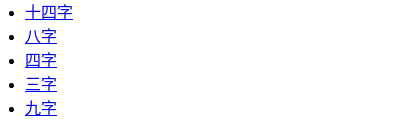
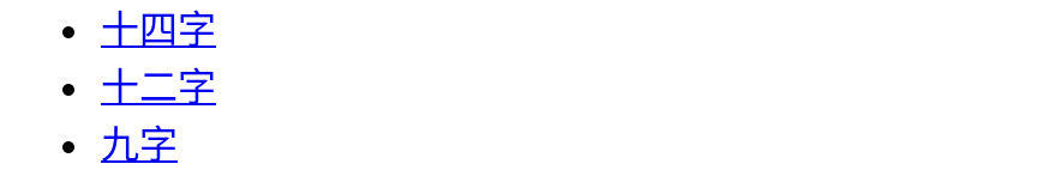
- 八字
- 四字
- 三字
+ 十二字
